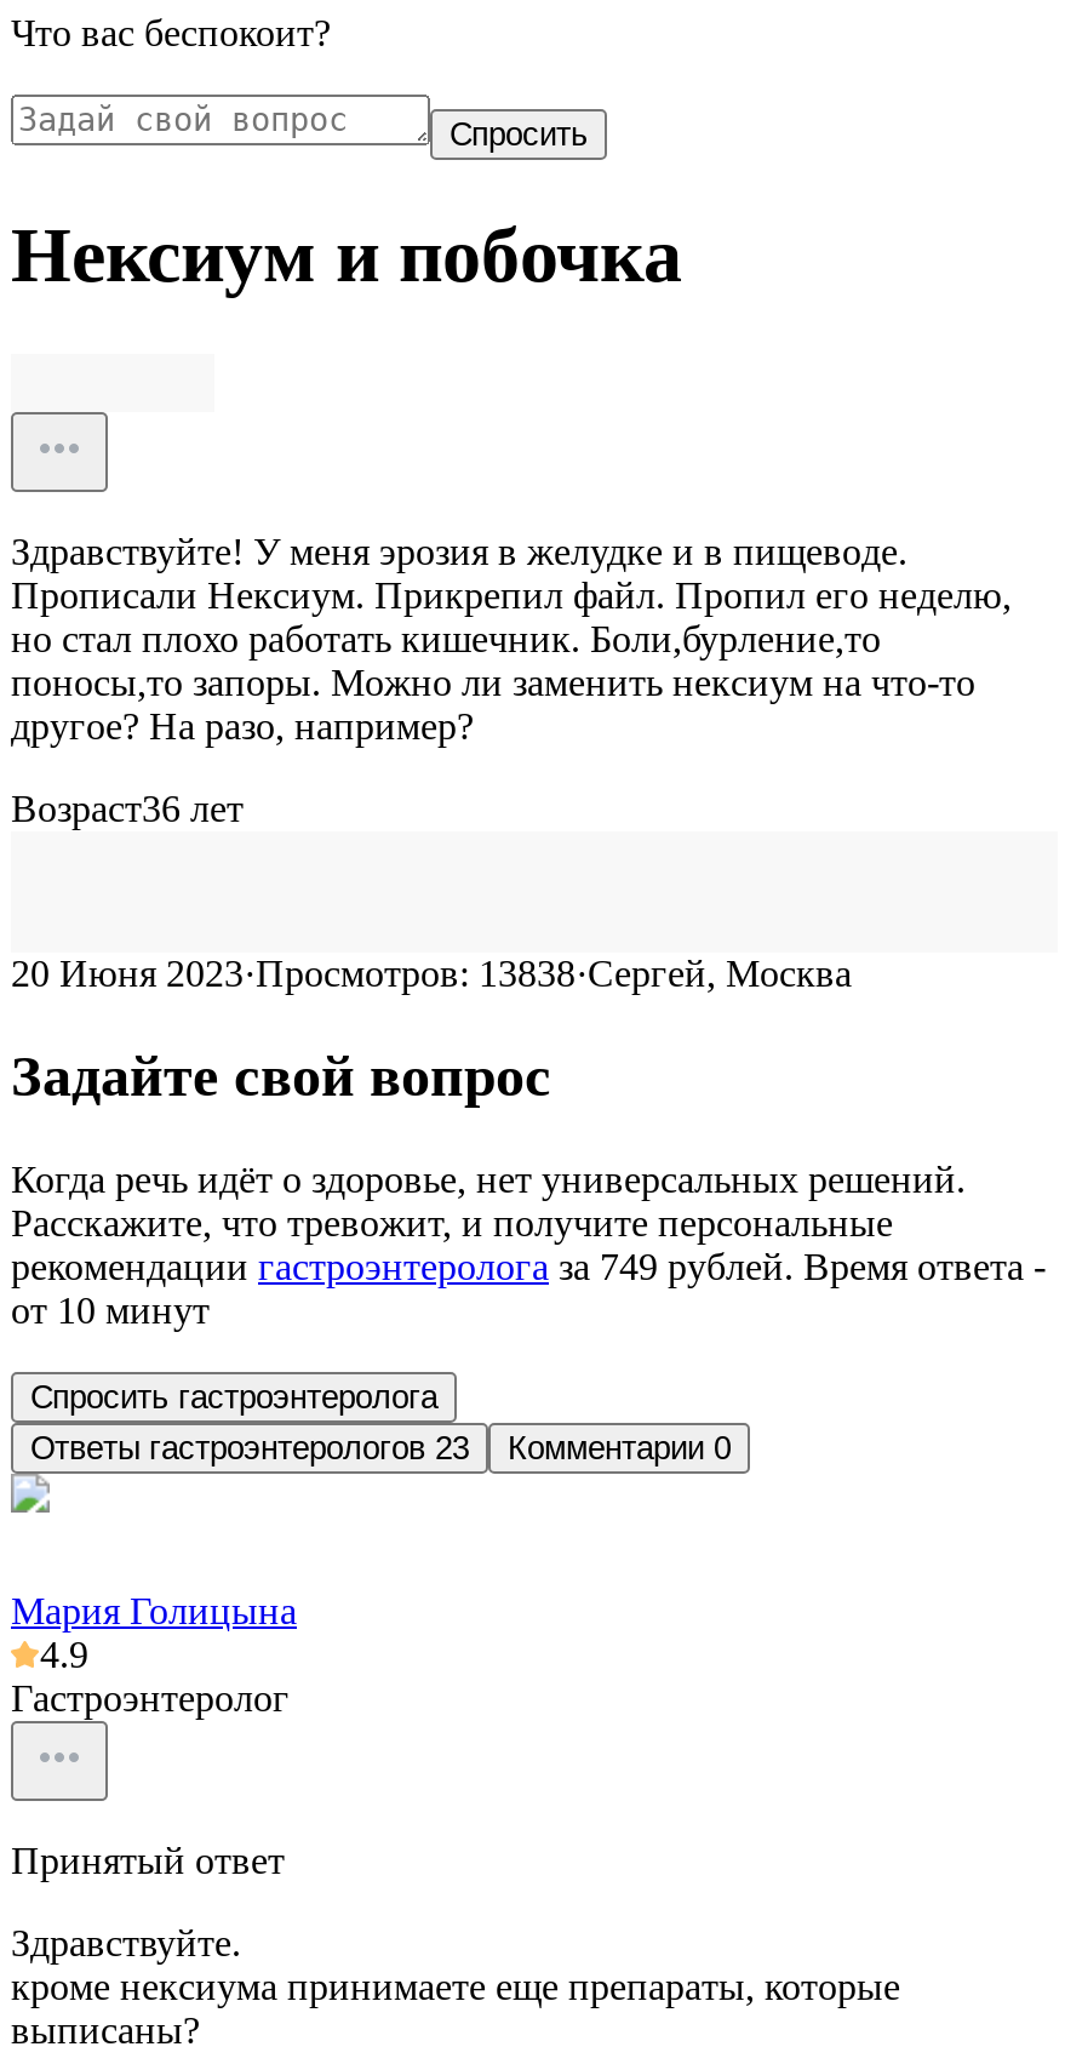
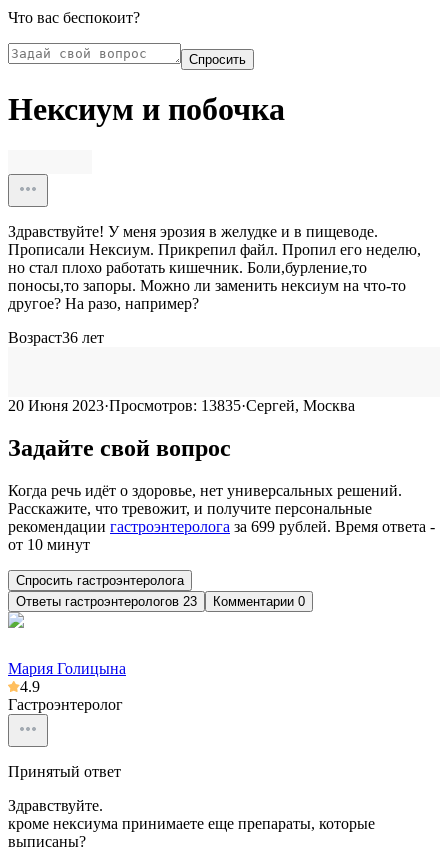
- 20 Июня 2023·Просмотров: 13838·Сергей, Москва
+ 20 Июня 2023·Просмотров: 13835·Сергей, Москва

- рекомендации гастроэнтеролога за 749 рублей. Время ответа -
+ рекомендации гастроэнтеролога за 699 рублей. Время ответа -
